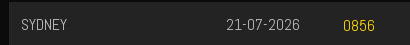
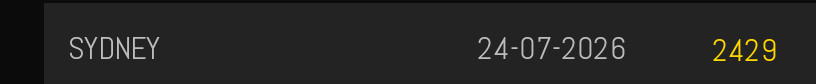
- 21-07-2026
+ 24-07-2026

- 0856
+ 2429
